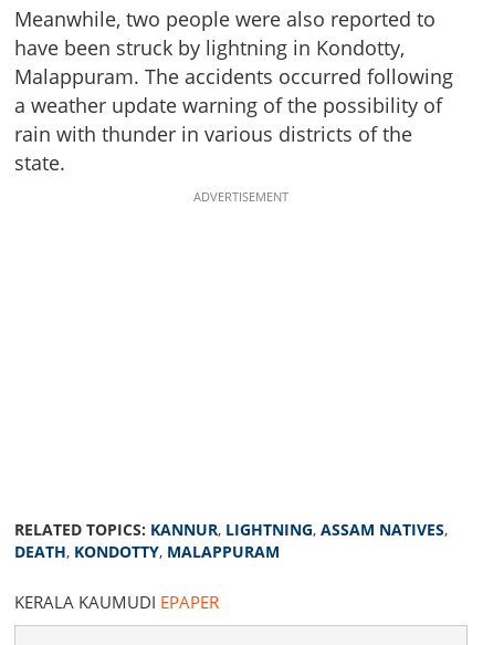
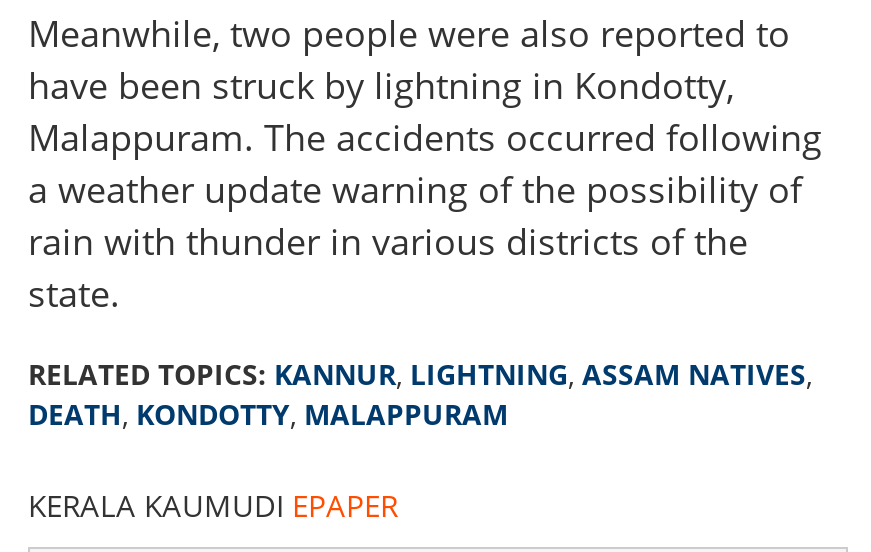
- ADVERTISEMENT
